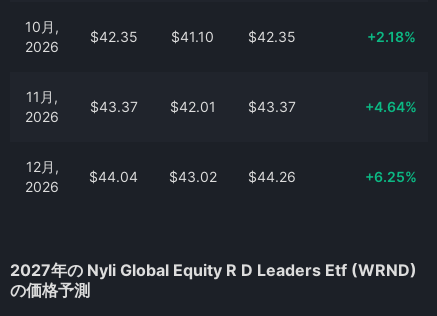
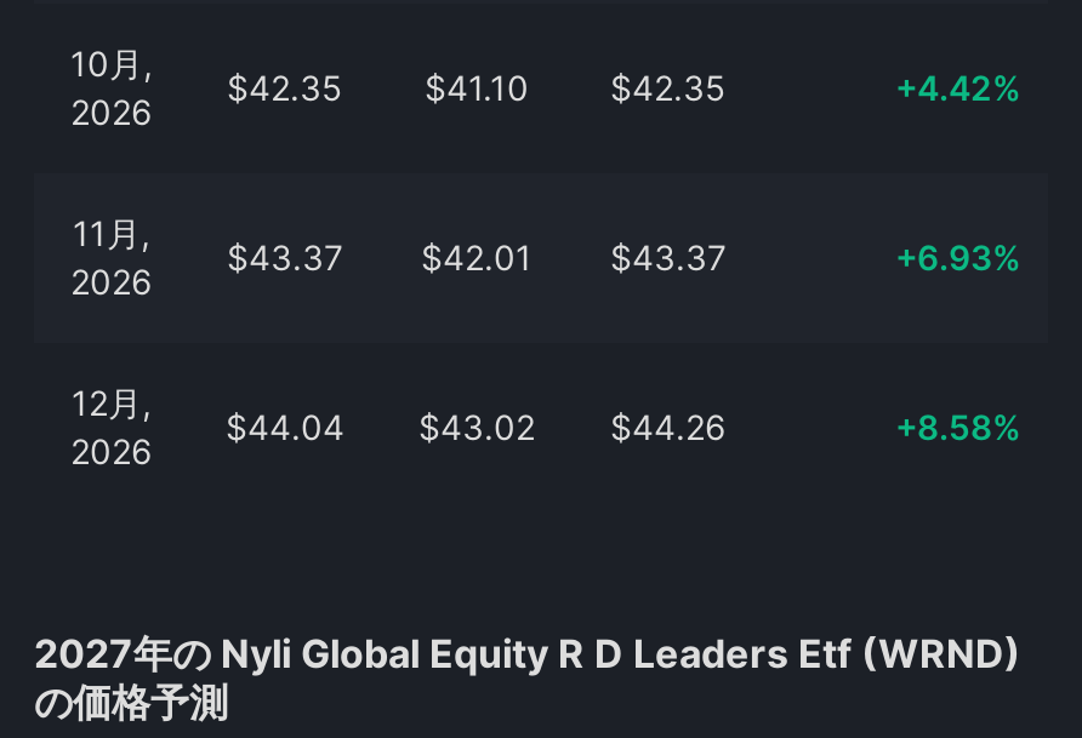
- +2.18%
+ +4.42%

- +4.64%
+ +6.93%

- +6.25%
+ +8.58%
